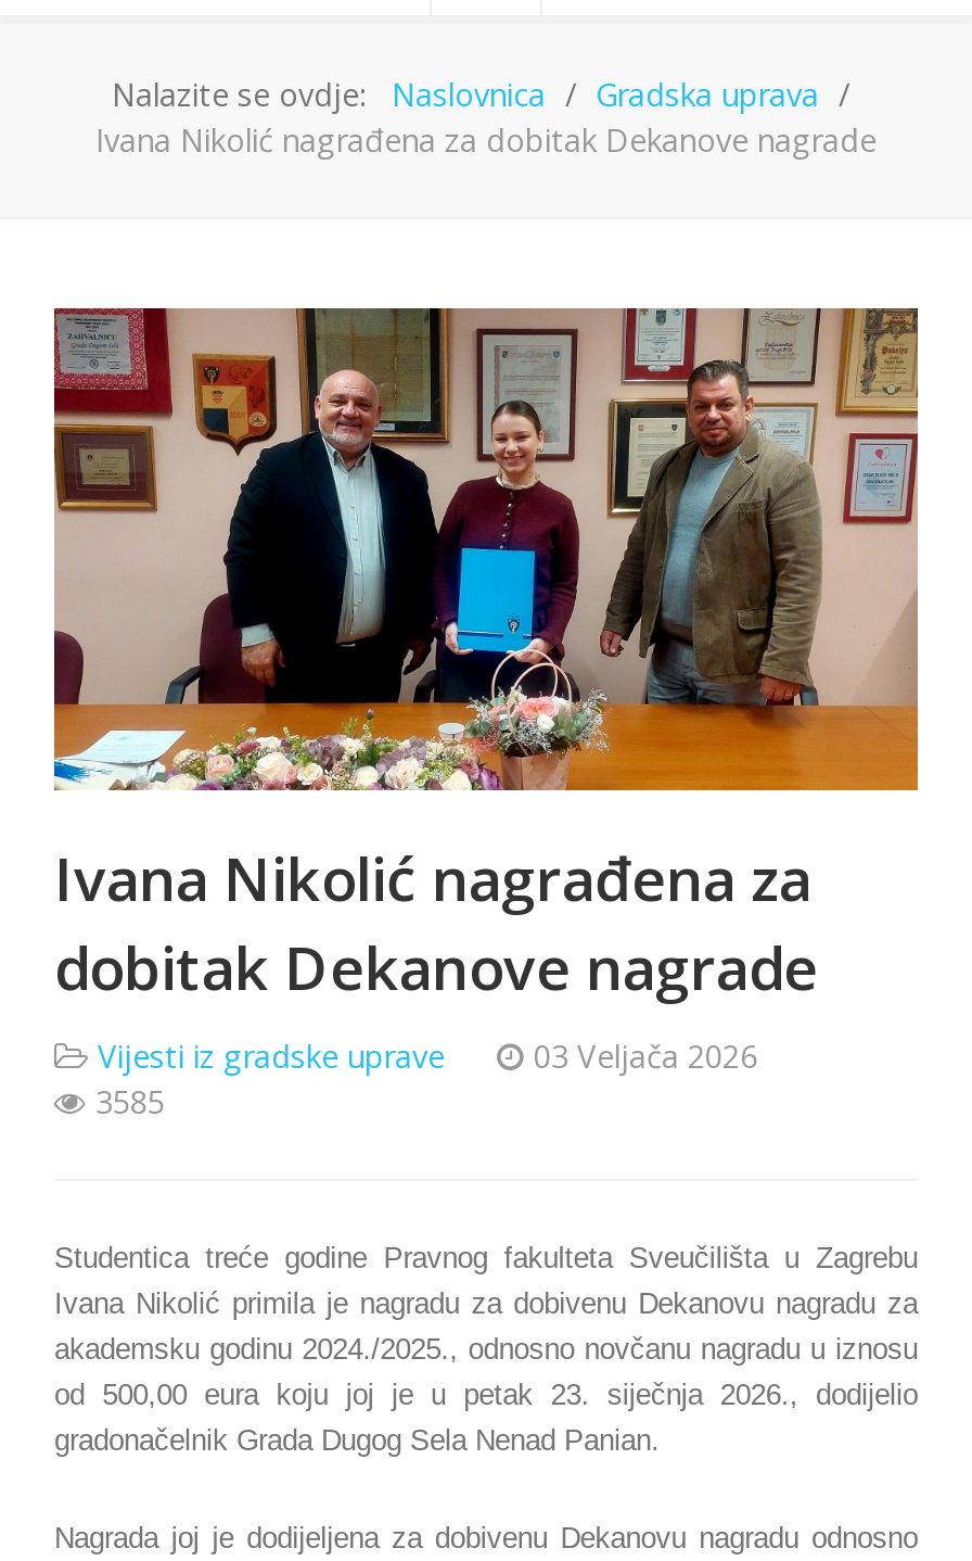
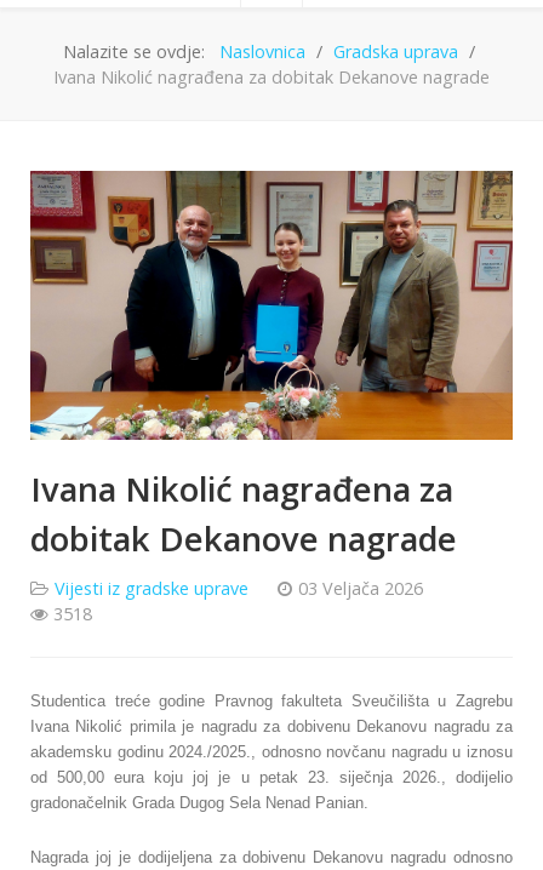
- 3585
+ 3518
